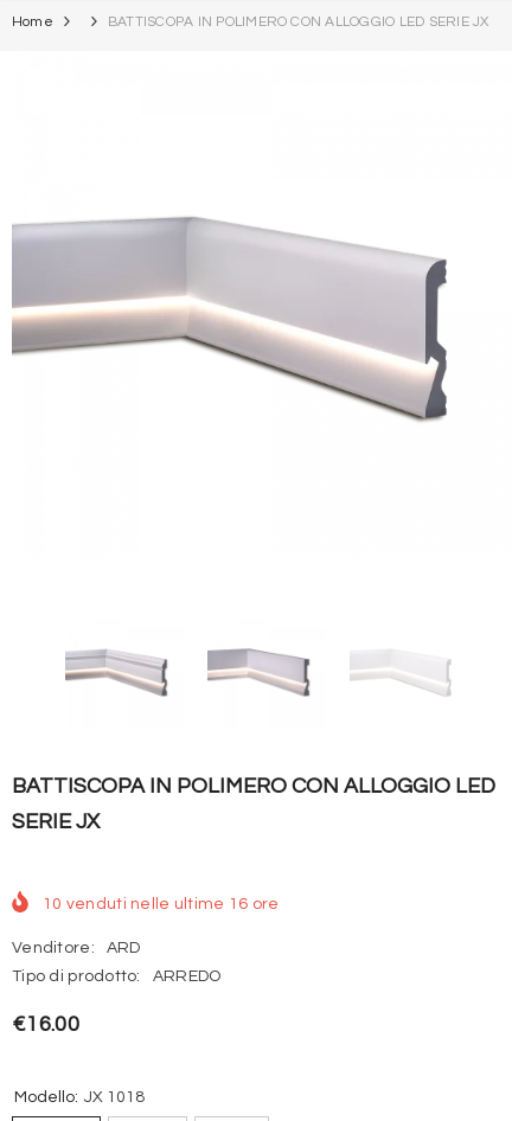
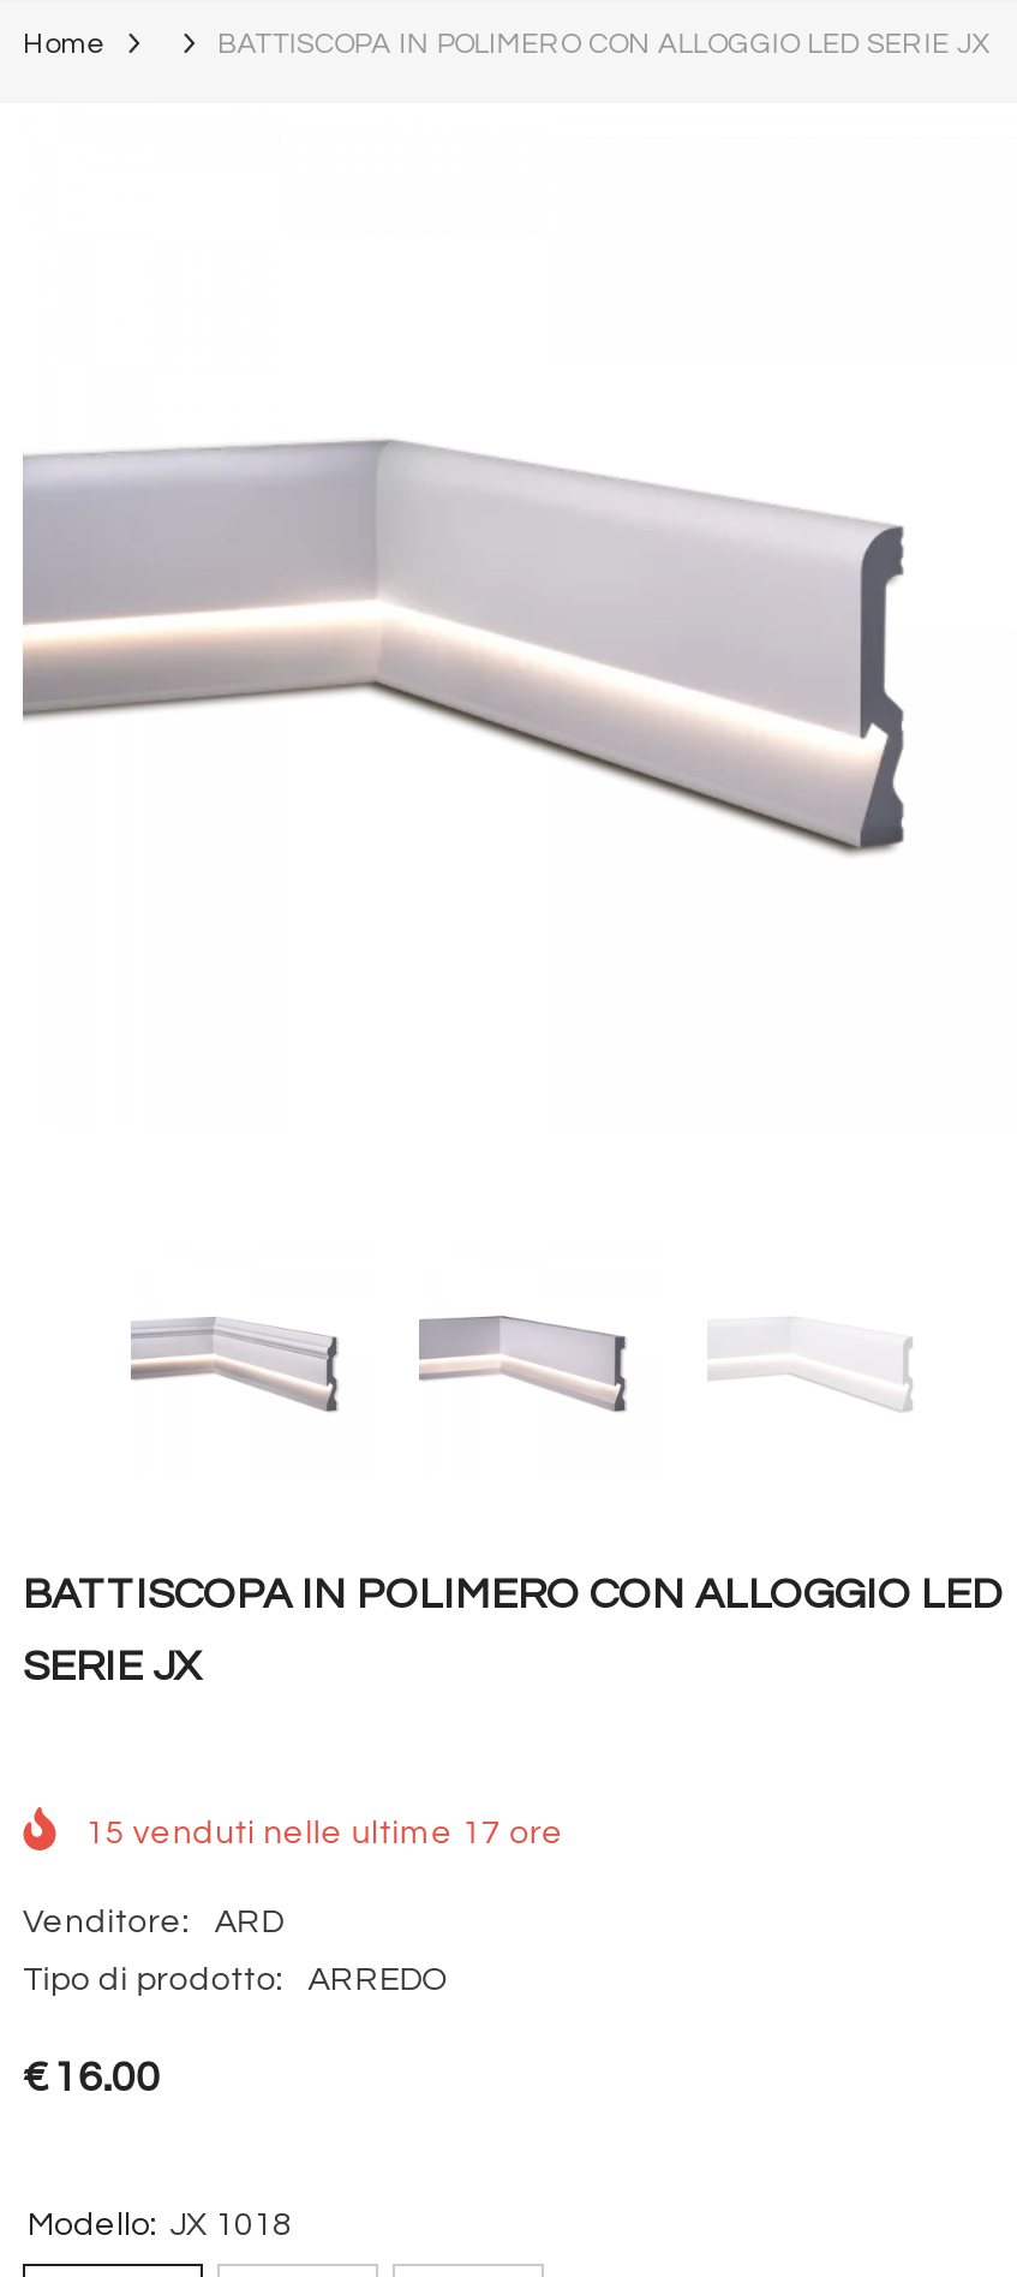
- 10 venduti nelle ultime 16 ore
+ 15 venduti nelle ultime 17 ore
